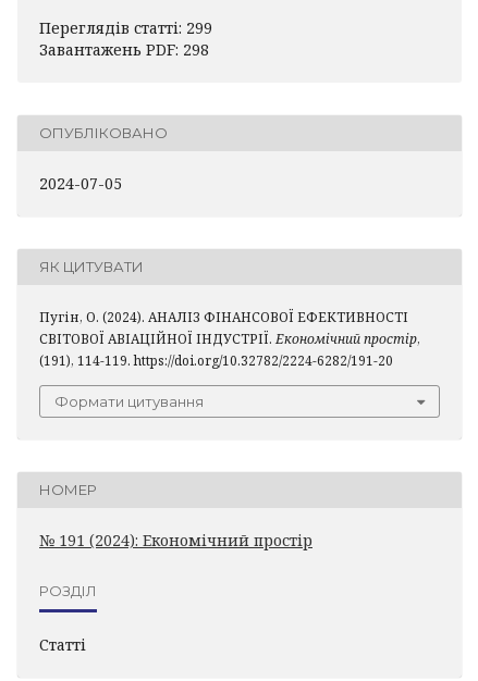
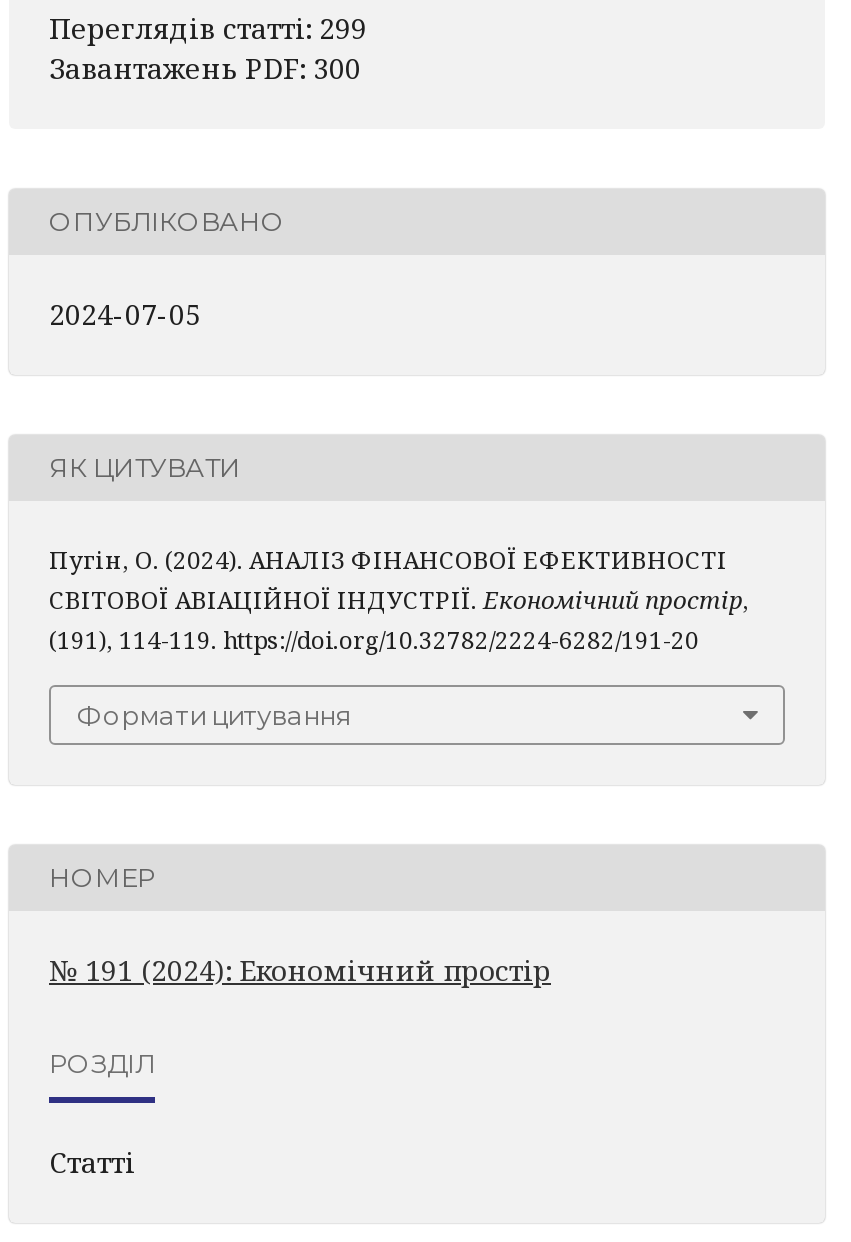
- Завантажень PDF: 298
+ Завантажень PDF: 300
